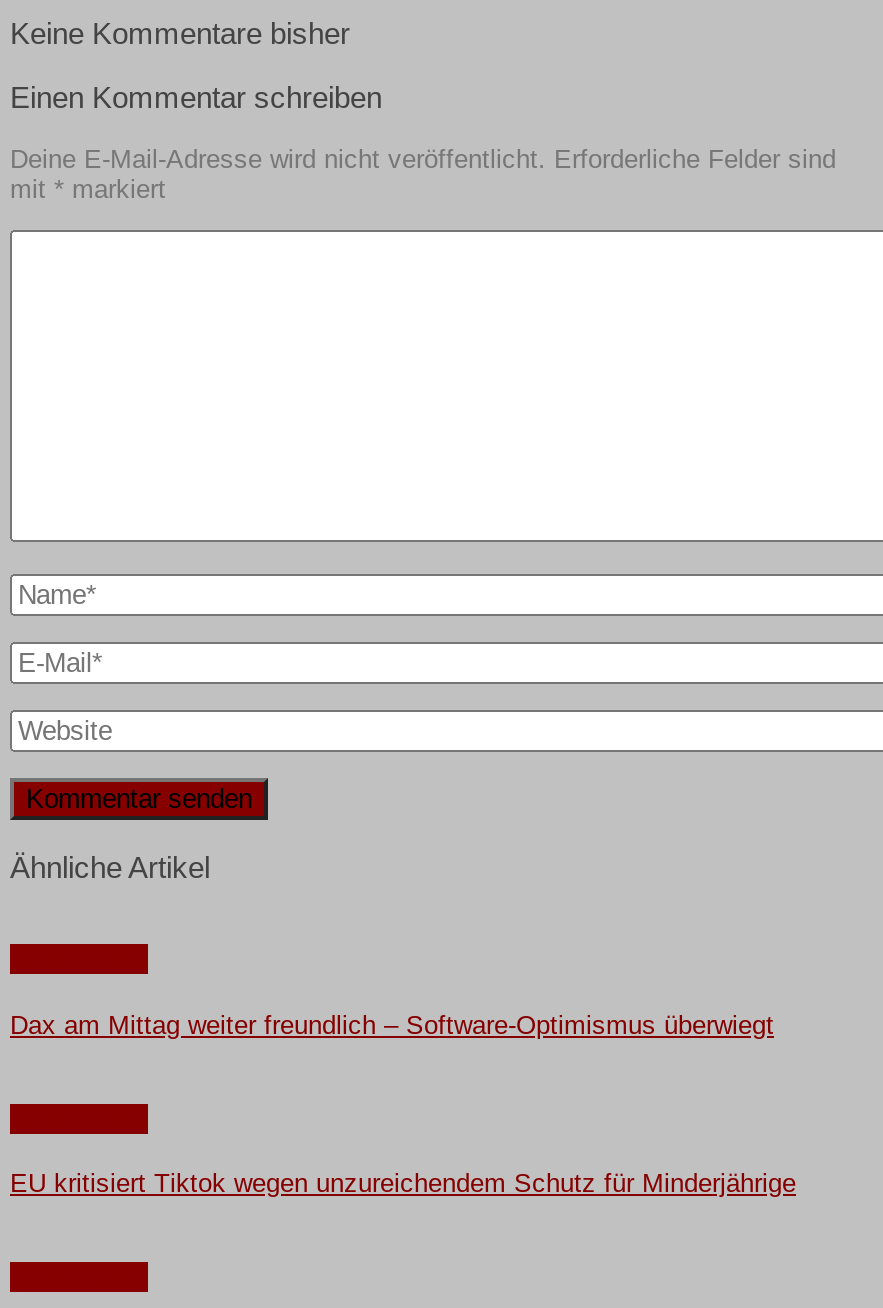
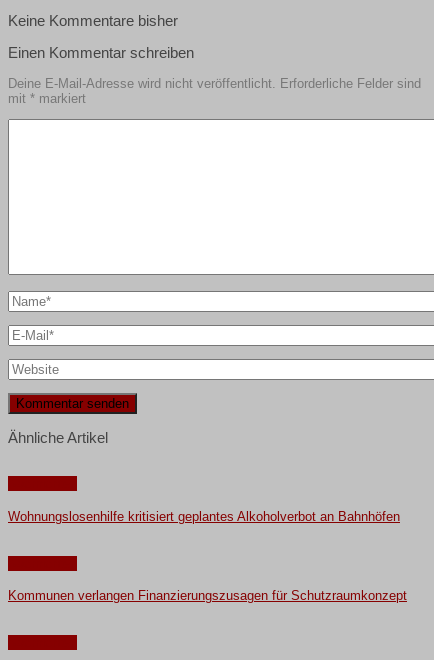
- Dax am Mittag weiter freundlich – Software-Optimismus überwiegt
+ Wohnungslosenhilfe kritisiert geplantes Alkoholverbot an Bahnhöfen

- EU kritisiert Tiktok wegen unzureichendem Schutz für Minderjährige
+ Kommunen verlangen Finanzierungszusagen für Schutzraumkonzept
